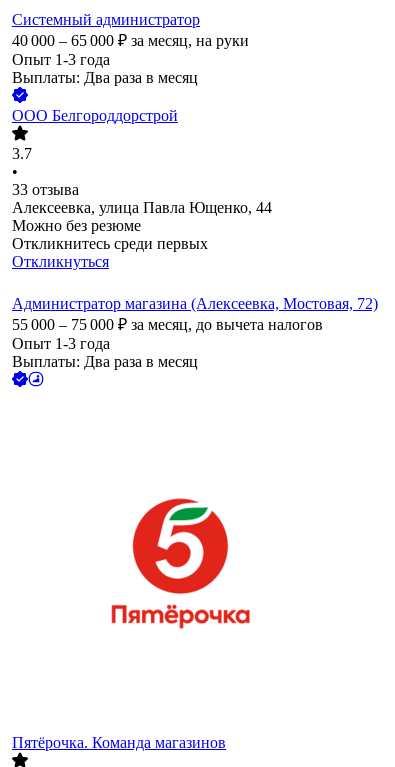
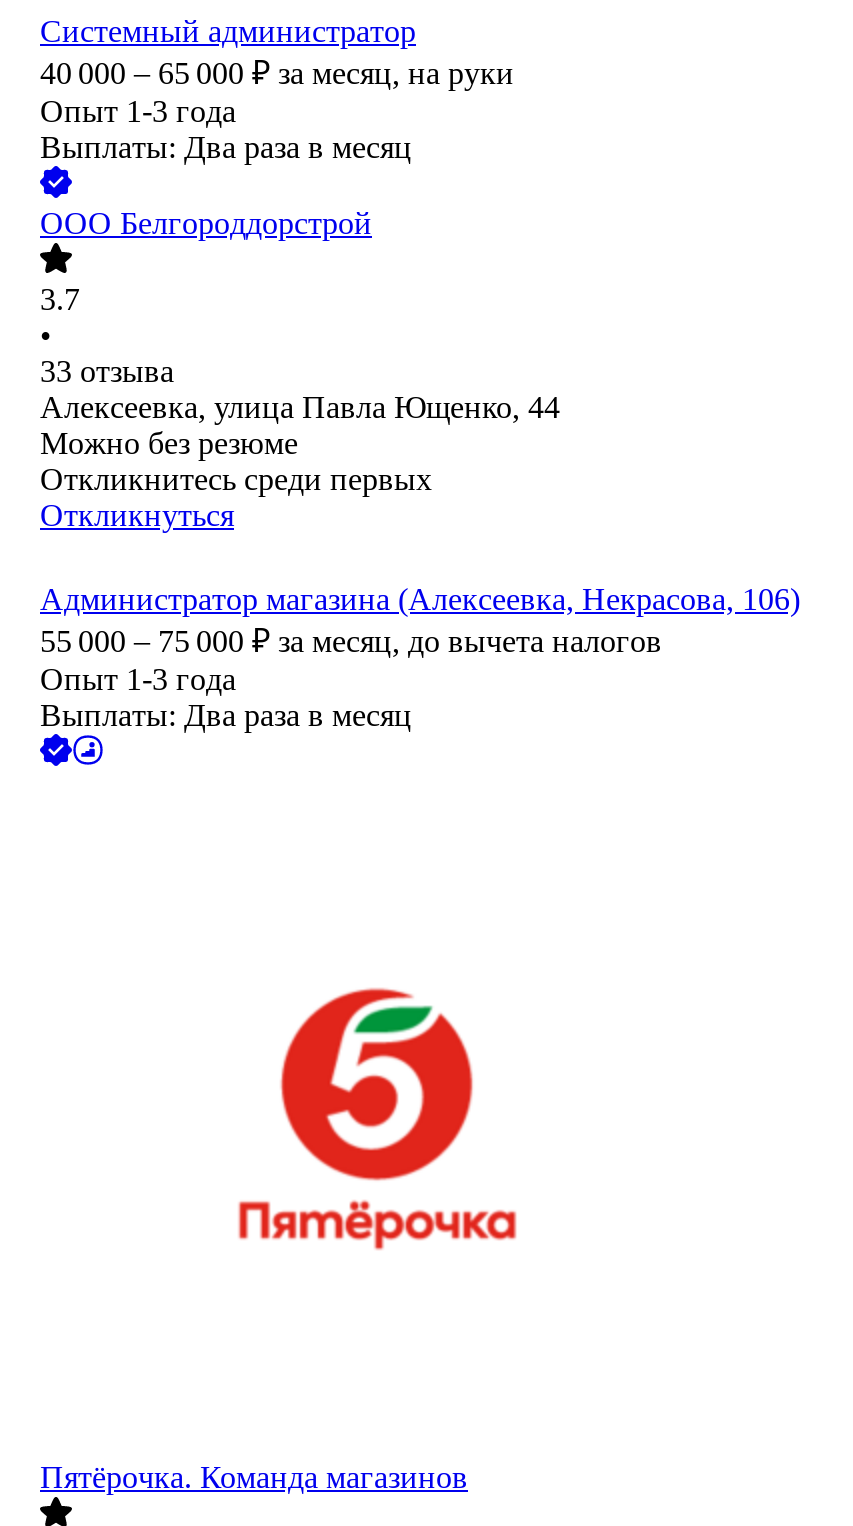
- Администратор магазина (Алексеевка, Мостовая, 72)
+ Администратор магазина (Алексеевка, Некрасова, 106)
